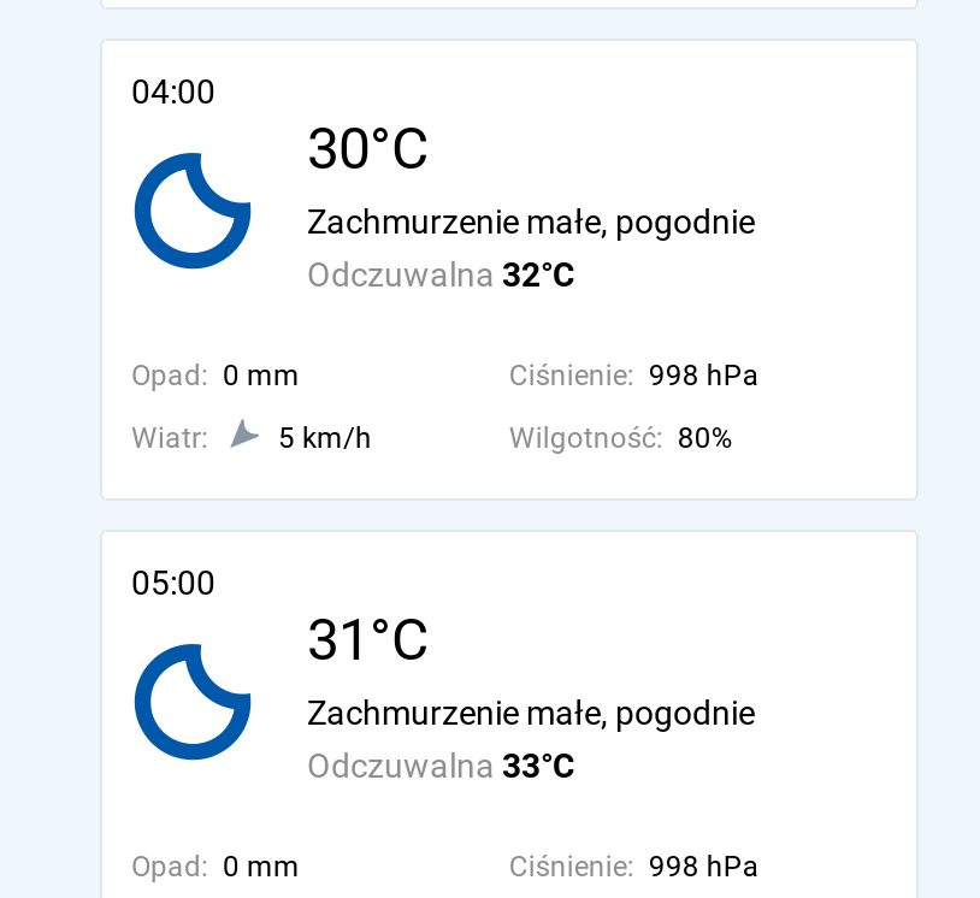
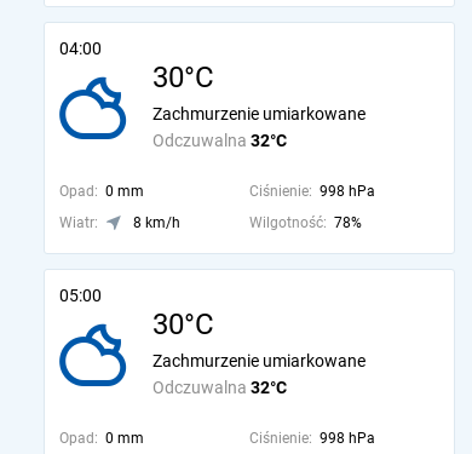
- [image]
- Zachmurzenie małe, pogodnie
+ [image]
+ Zachmurzenie umiarkowane

- 5 km/h
+ 8 km/h

- Wilgotność: 80%
+ Wilgotność: 78%

- [image]
- 31°C
+ [image]
+ 30°C

- Zachmurzenie małe, pogodnie
+ Zachmurzenie umiarkowane

- Odczuwalna 33°C
+ Odczuwalna 32°C
